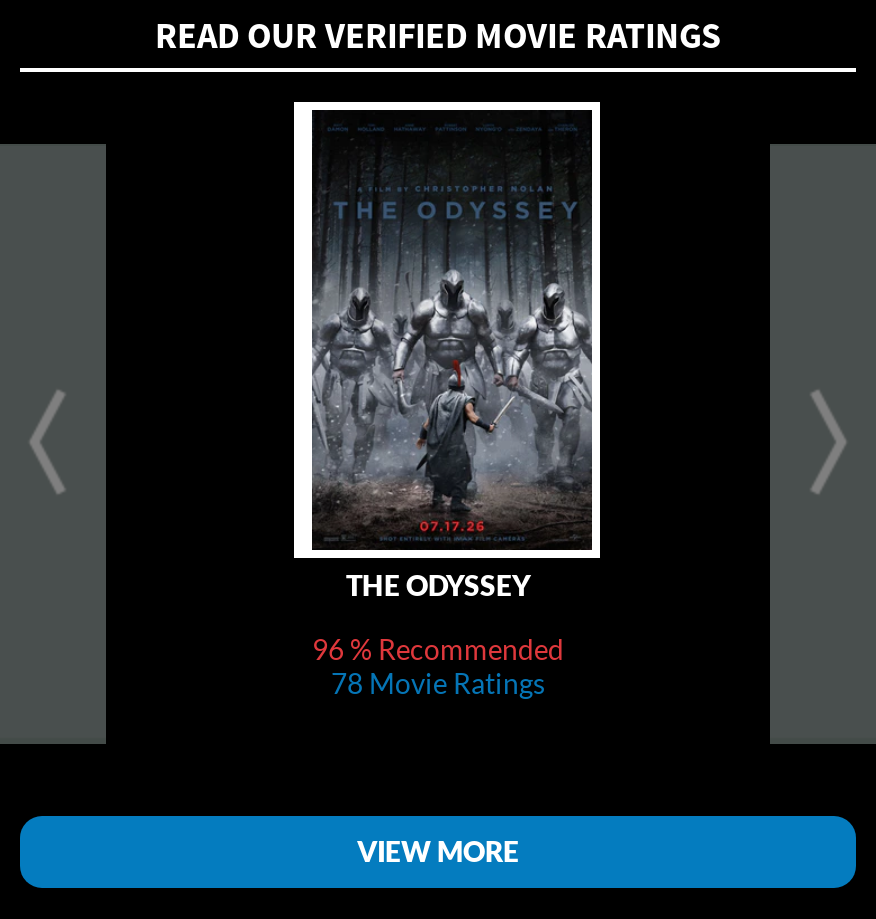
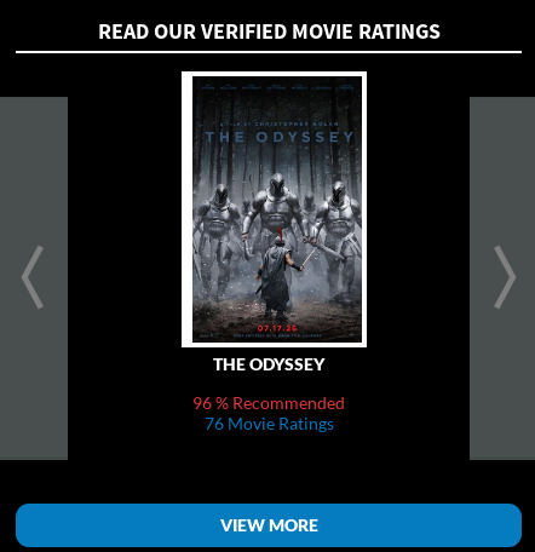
- 78 Movie Ratings
+ 76 Movie Ratings
